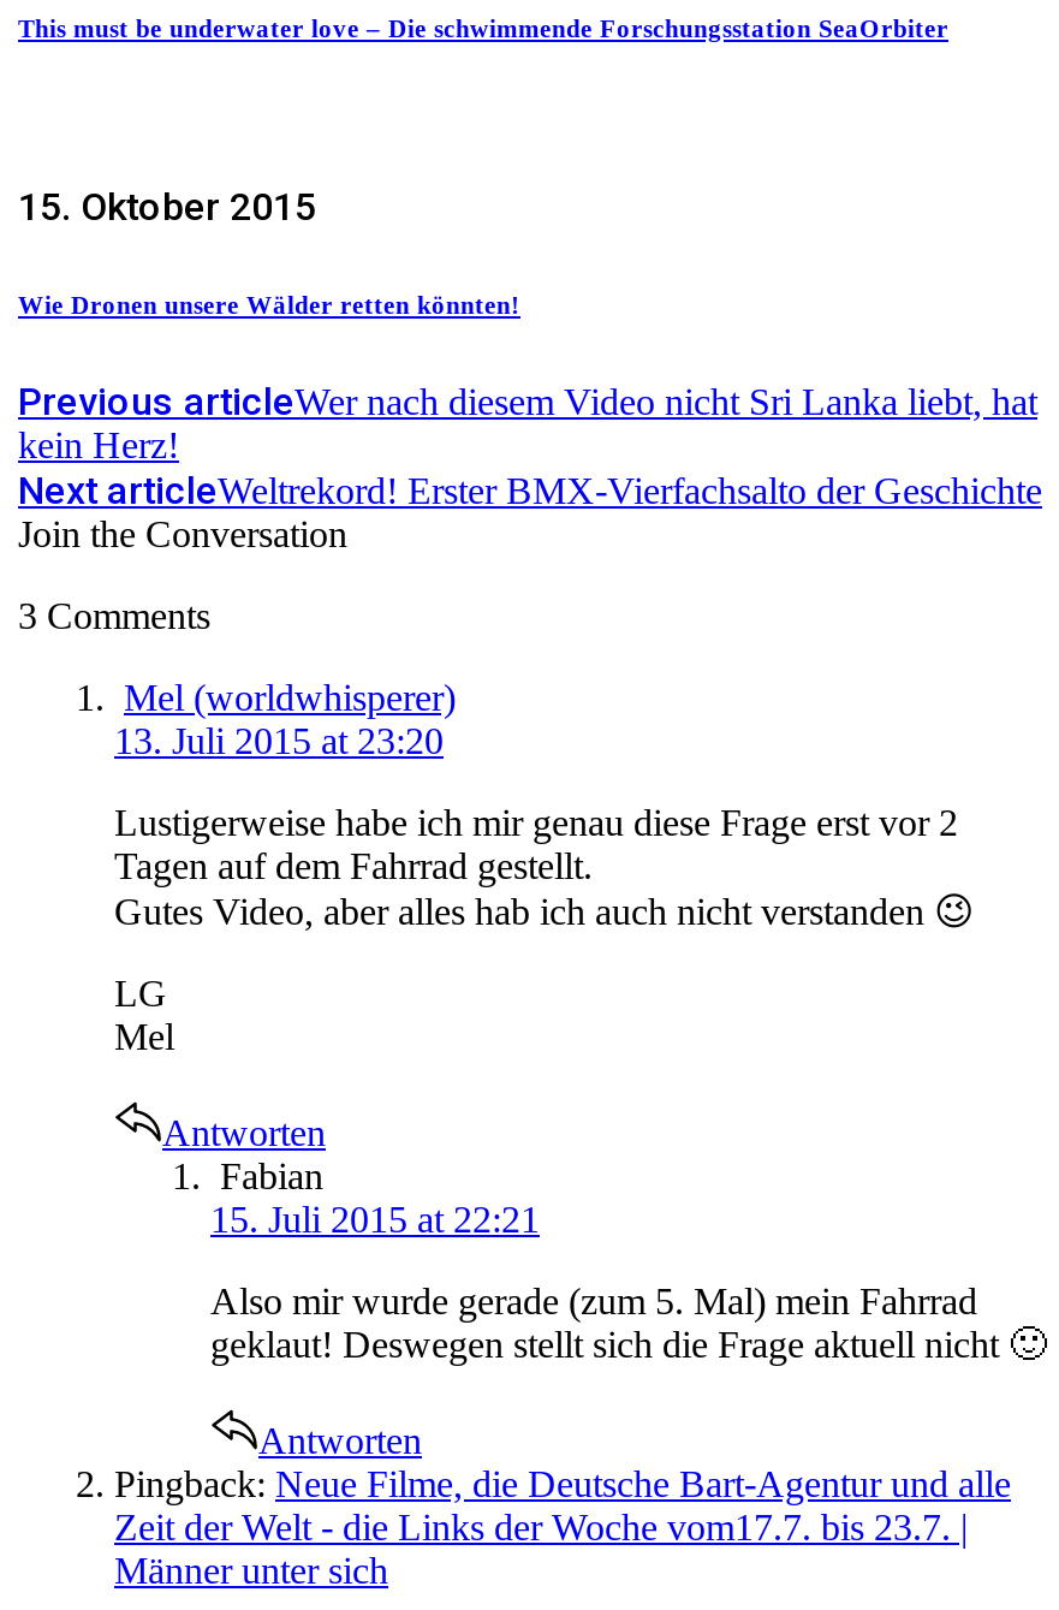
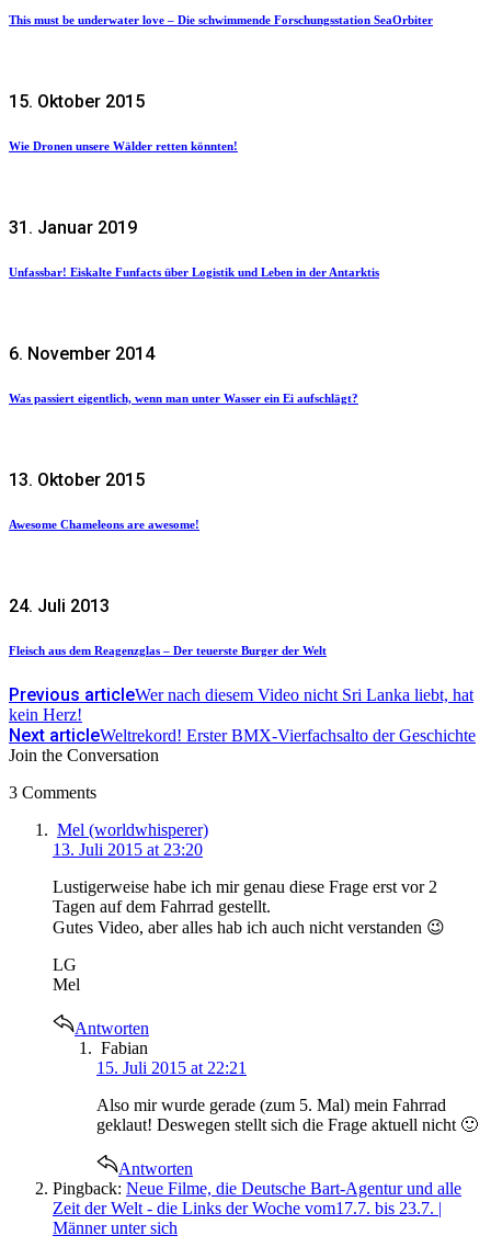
+ 31. Januar 2019
+ Unfassbar! Eiskalte Funfacts über Logistik und Leben in der Antarktis

+ 6. November 2014
+ Was passiert eigentlich, wenn man unter Wasser ein Ei aufschlägt?

+ 13. Oktober 2015
+ Awesome Chameleons are awesome!

+ 24. Juli 2013
+ Fleisch aus dem Reagenzglas – Der teuerste Burger der Welt
